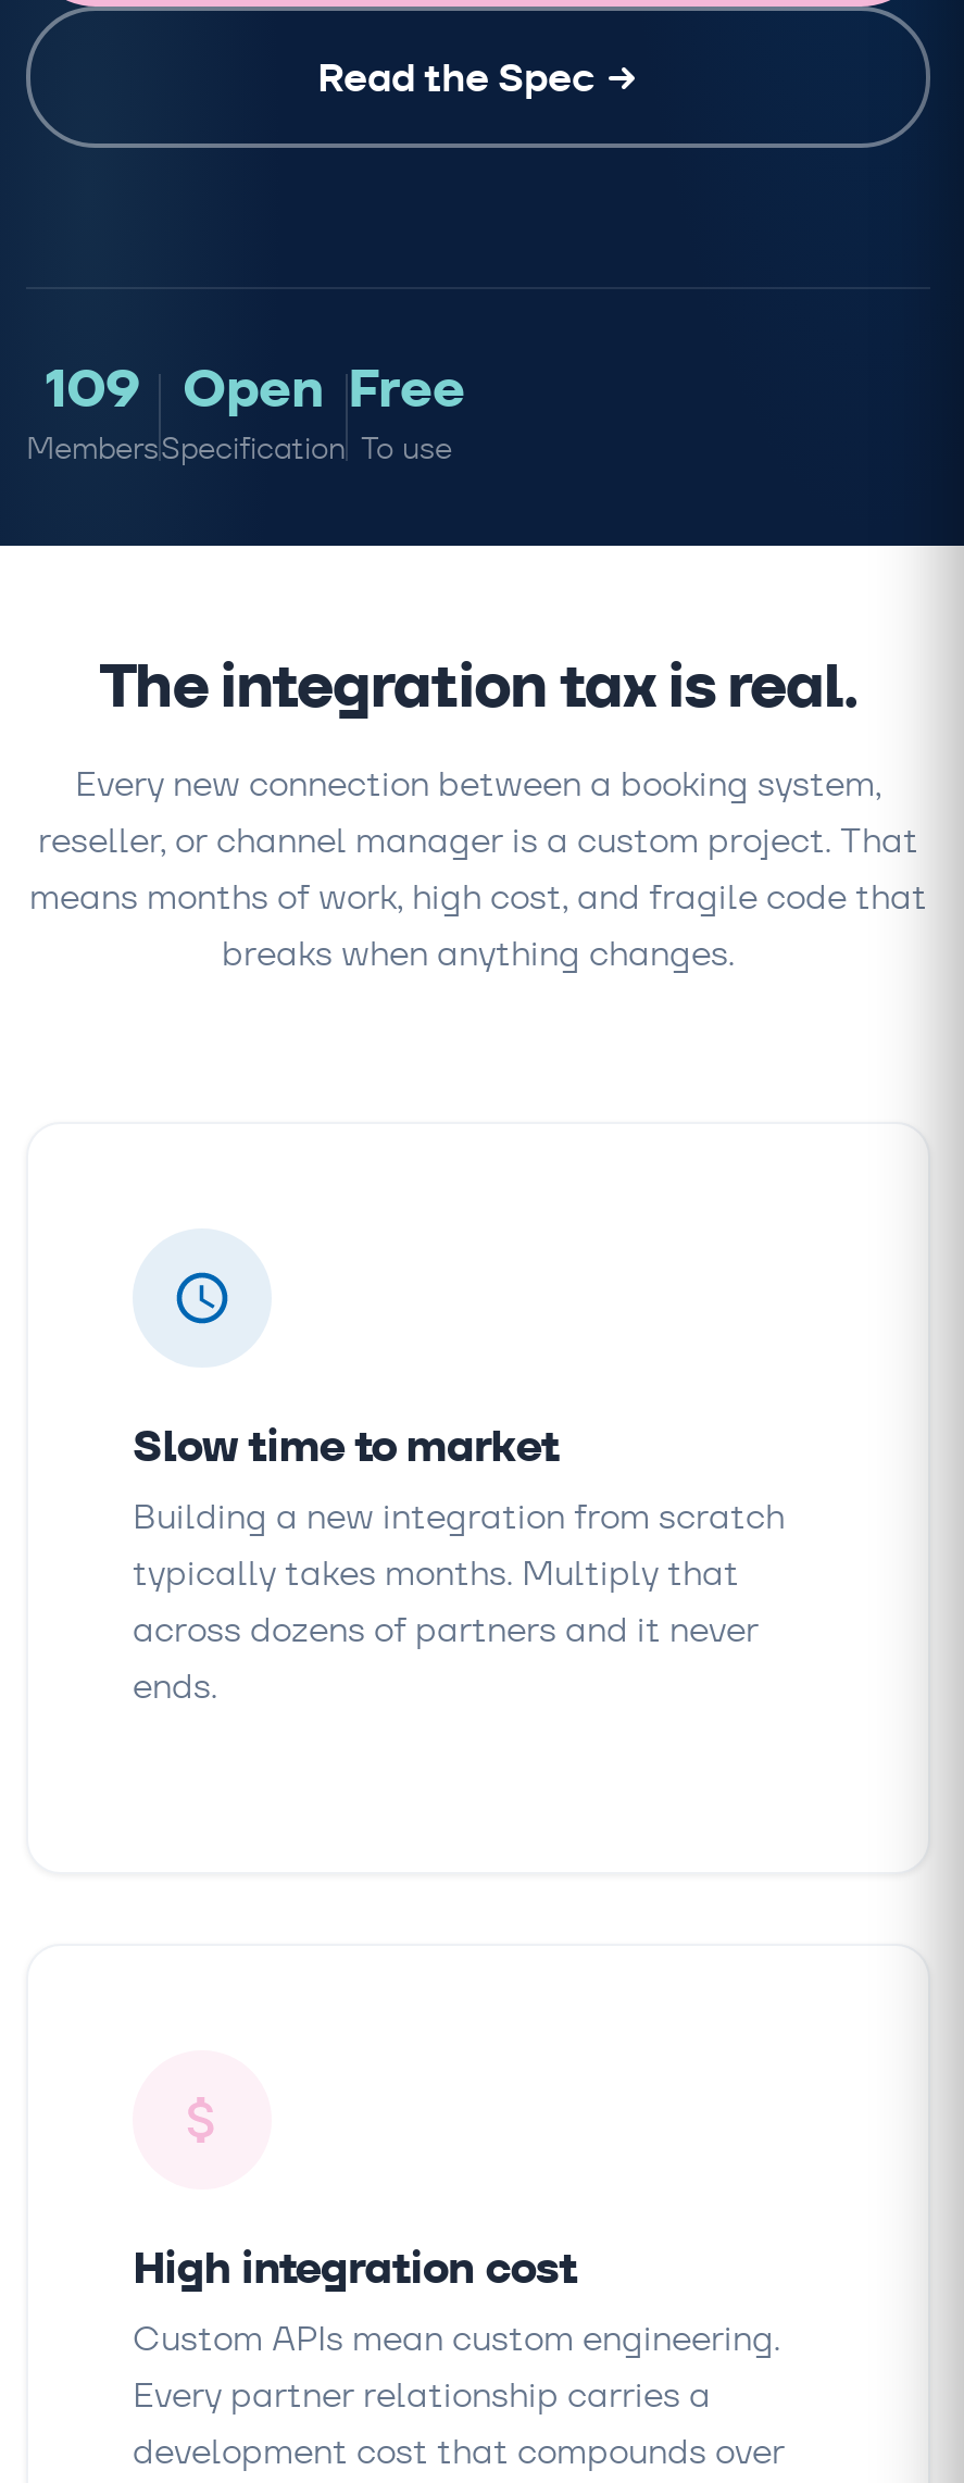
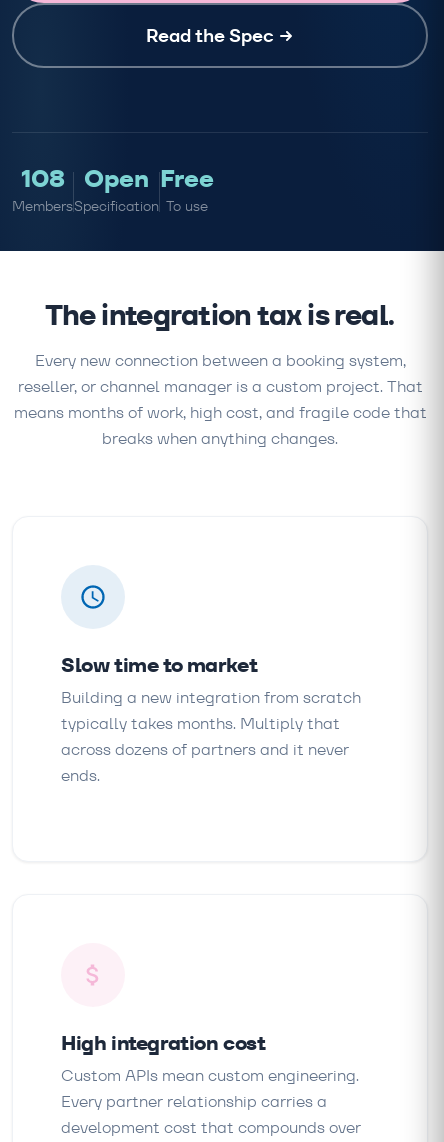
- 109 Open Free
+ 108 Open Free
